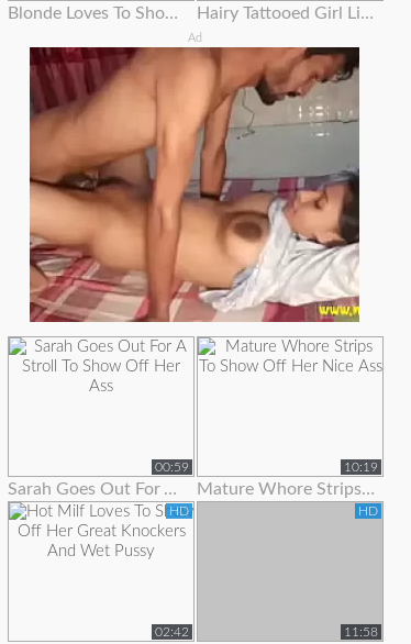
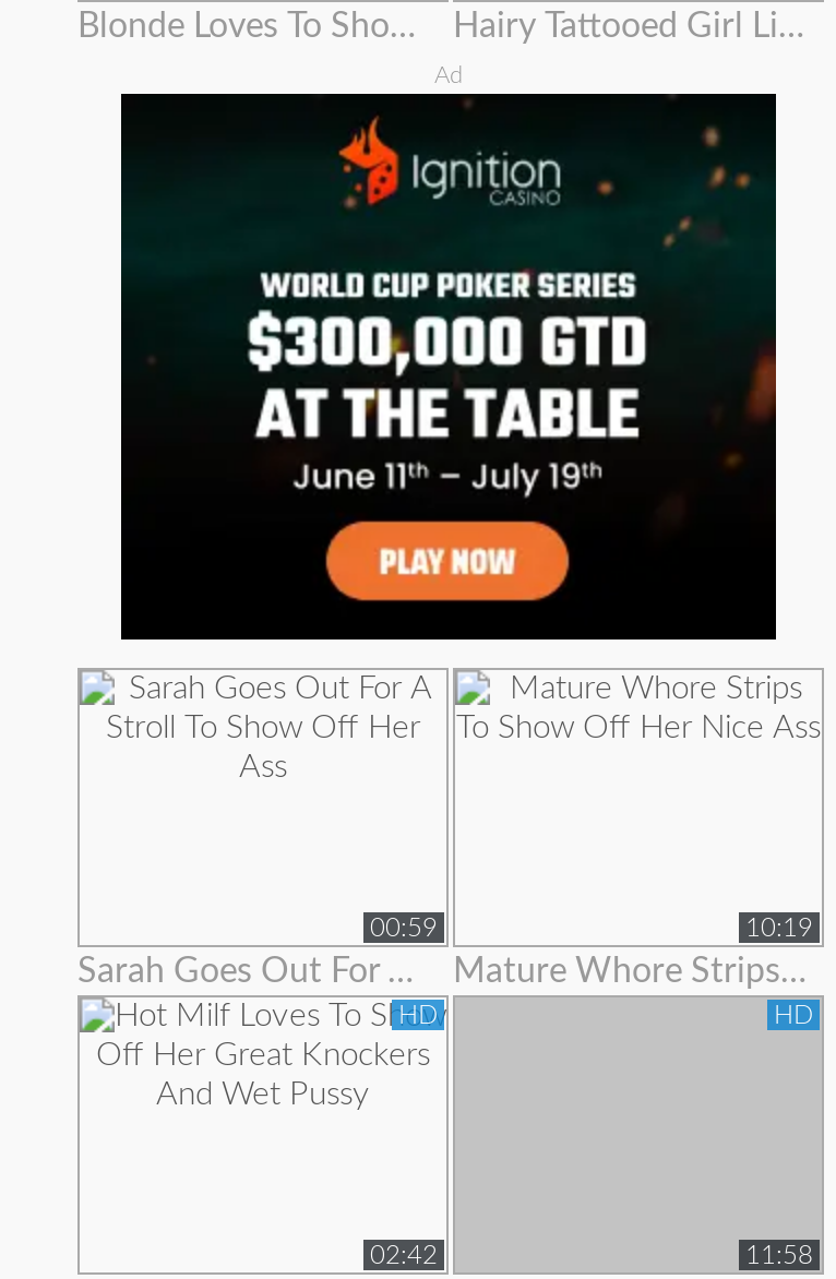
- [image]
+ [image]
